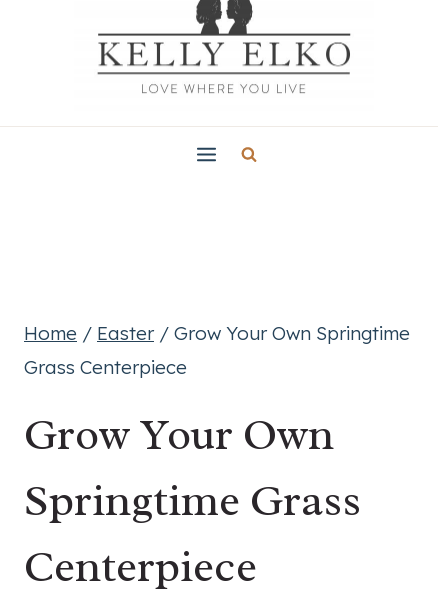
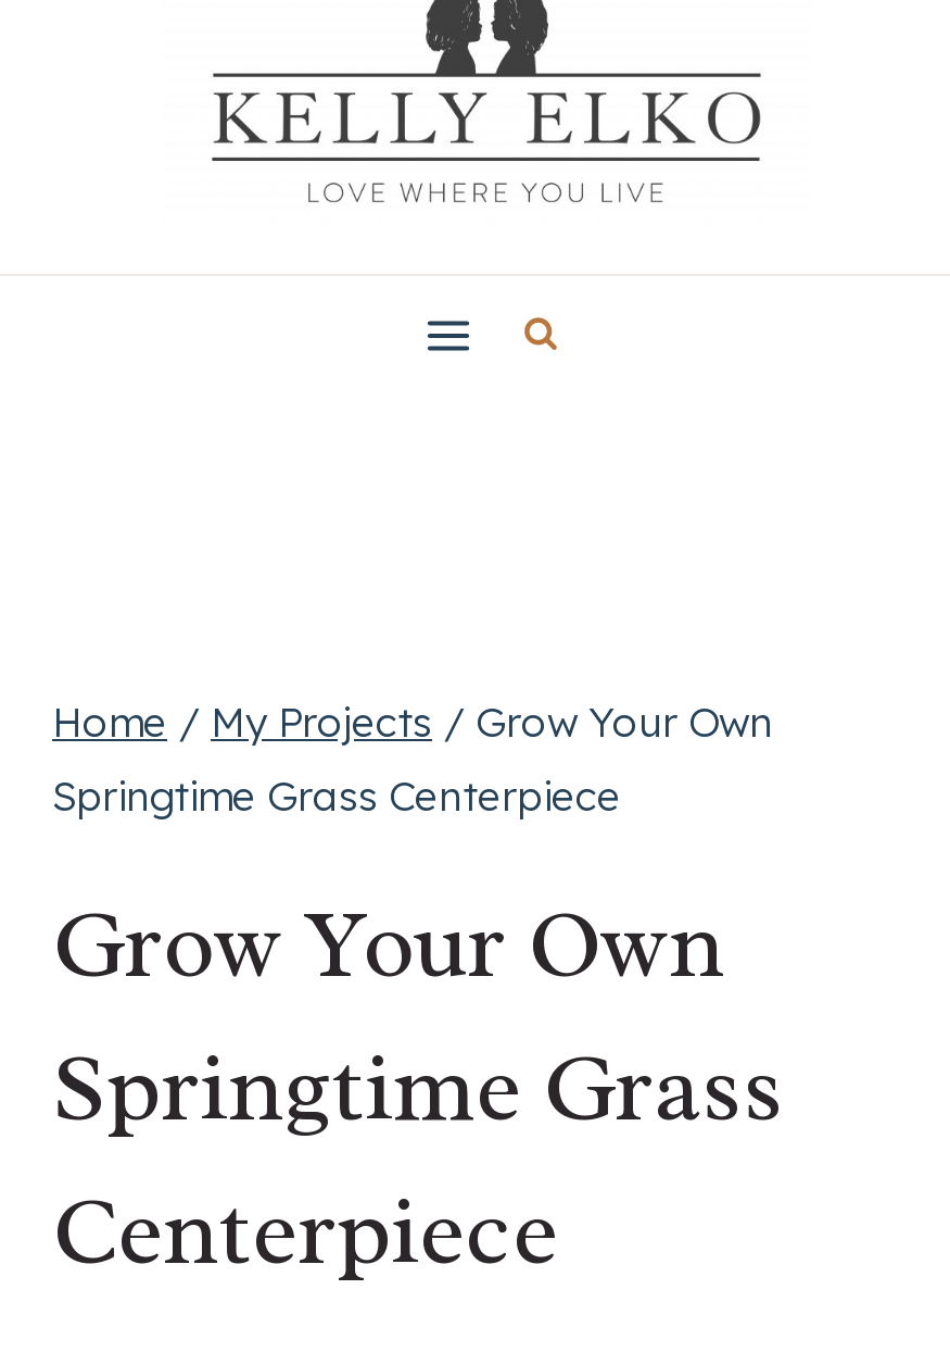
- Home / Easter / Grow Your Own Springtime
- Grass Centerpiece
+ Home / My Projects / Grow Your Own
+ Springtime Grass Centerpiece
